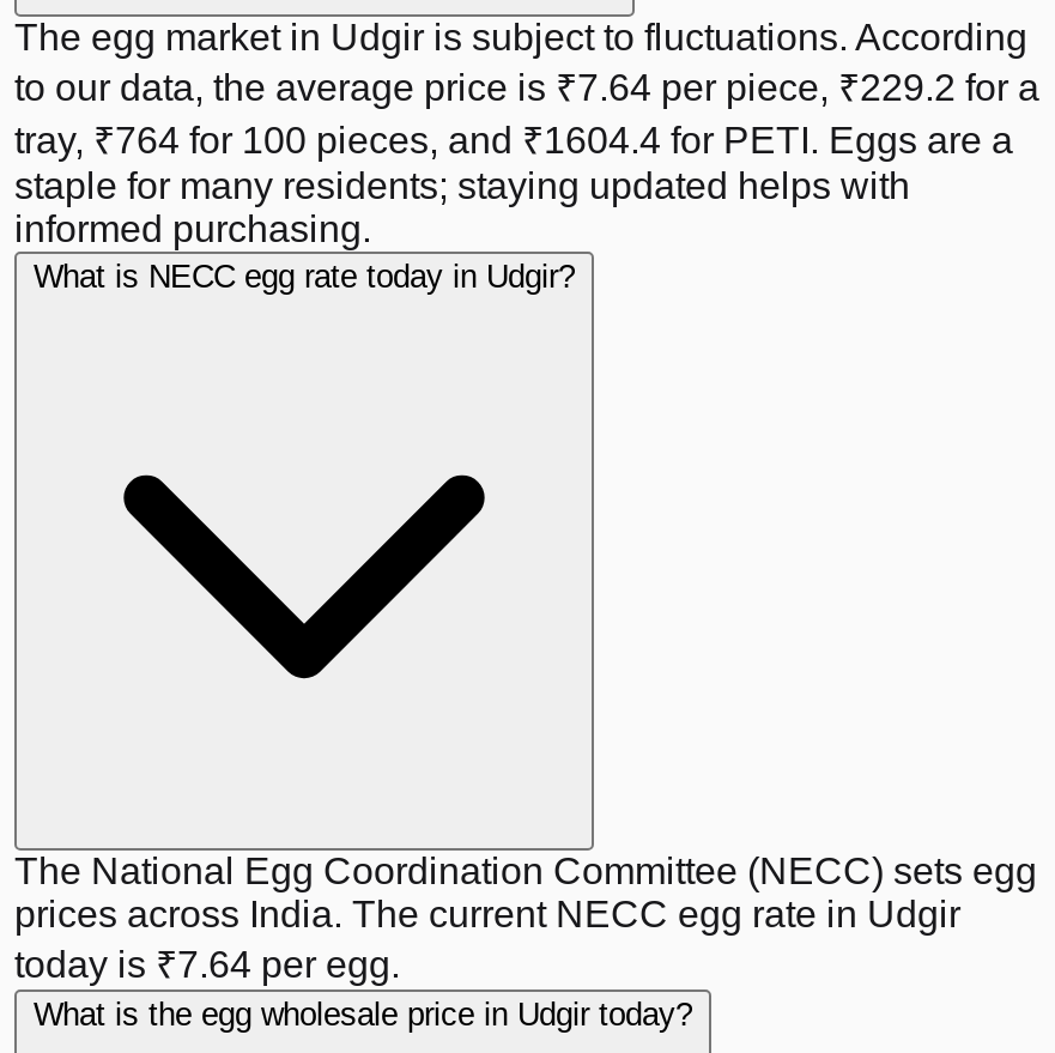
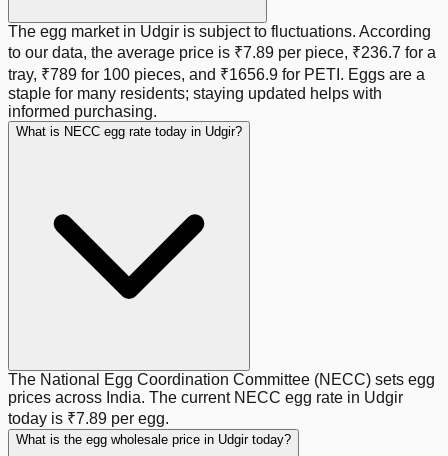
- to our data, the average price is ₹7.64 per piece, ₹229.2 for a
+ to our data, the average price is ₹7.89 per piece, ₹236.7 for a

- tray, ₹764 for 100 pieces, and ₹1604.4 for PETI. Eggs are a
+ tray, ₹789 for 100 pieces, and ₹1656.9 for PETI. Eggs are a

- today is ₹7.64 per egg.
+ today is ₹7.89 per egg.
